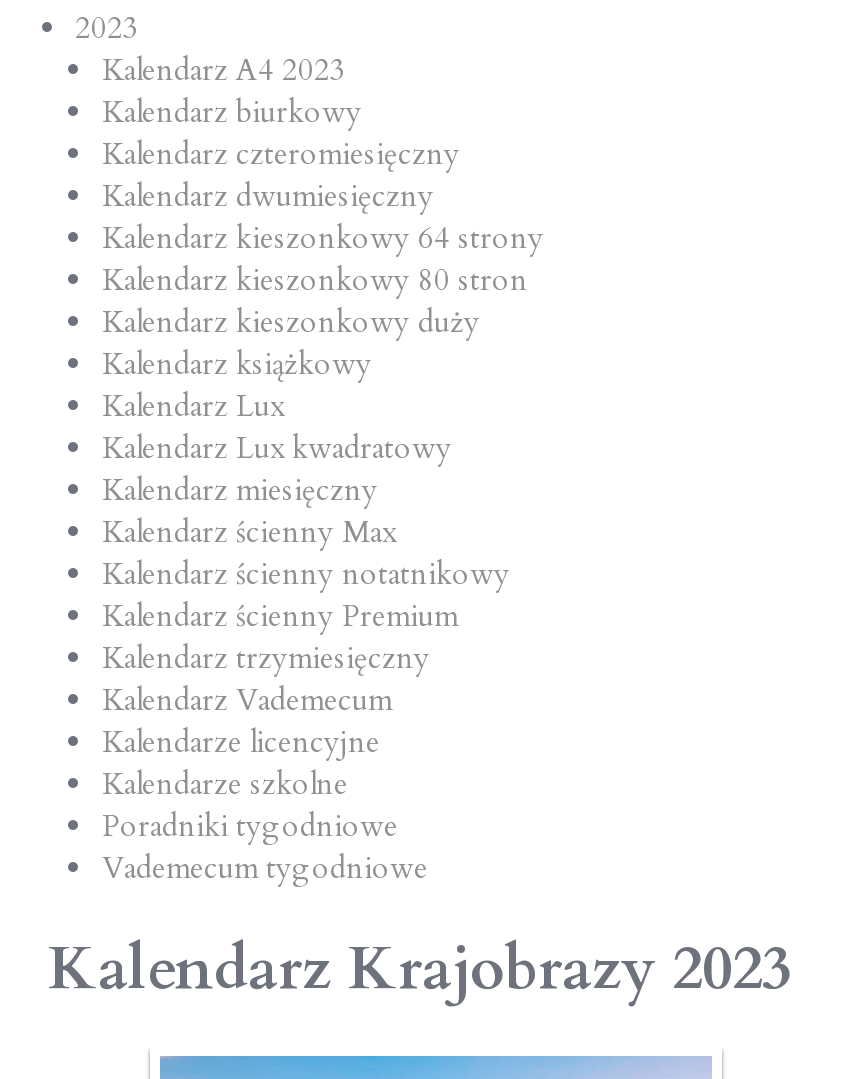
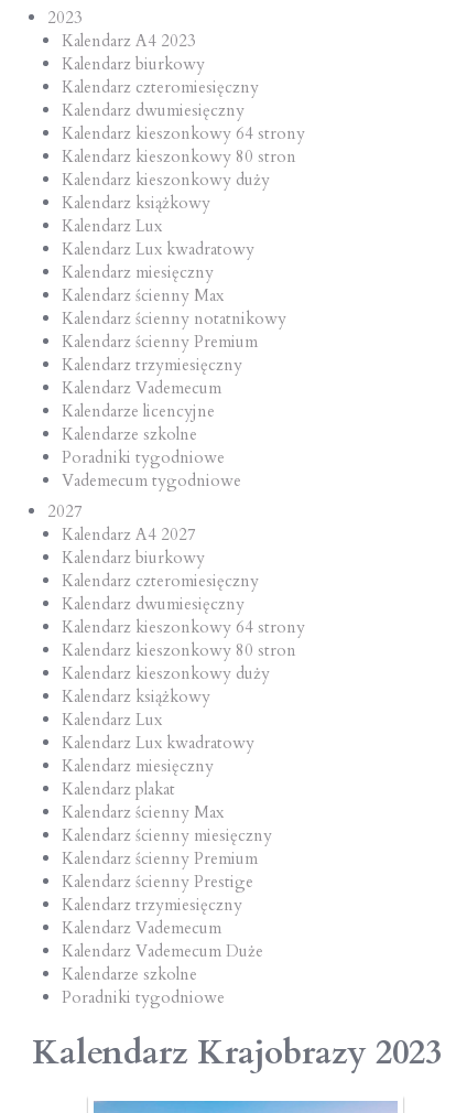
+ 2027
+ Kalendarz A4 2027
+ Kalendarz biurkowy
+ Kalendarz czteromiesięczny
+ Kalendarz dwumiesięczny
+ Kalendarz kieszonkowy 64 strony
+ Kalendarz kieszonkowy 80 stron
+ Kalendarz kieszonkowy duży
+ Kalendarz książkowy
+ Kalendarz Lux
+ Kalendarz Lux kwadratowy
+ Kalendarz miesięczny
+ Kalendarz plakat
+ Kalendarz ścienny Max
+ Kalendarz ścienny miesięczny
+ Kalendarz ścienny Premium
+ Kalendarz ścienny Prestige
+ Kalendarz trzymiesięczny
+ Kalendarz Vademecum
+ Kalendarz Vademecum Duże
+ Kalendarze szkolne
+ Poradniki tygodniowe
